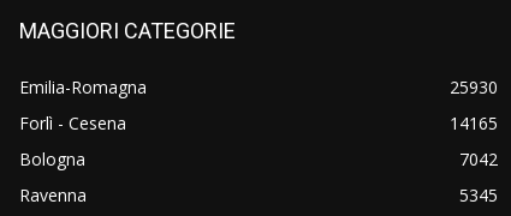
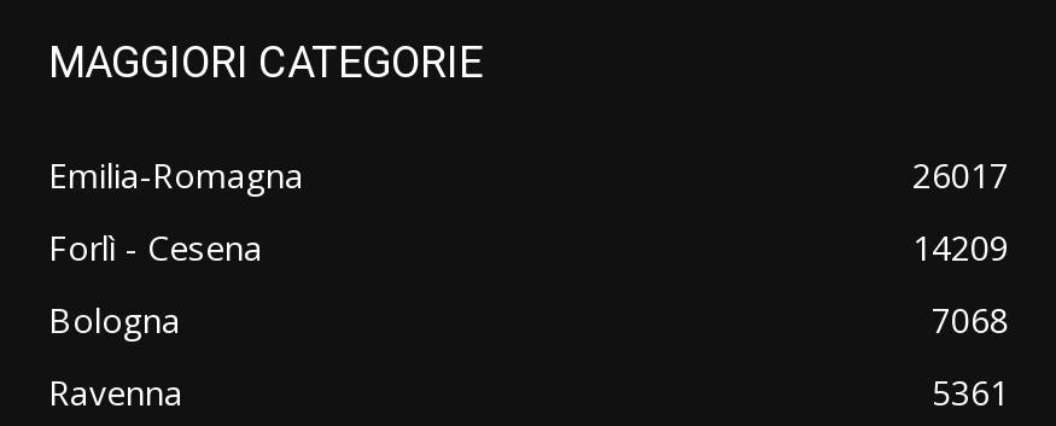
- 25930
+ 26017

- 14165
+ 14209

- 7042
+ 7068

- 5345
+ 5361
